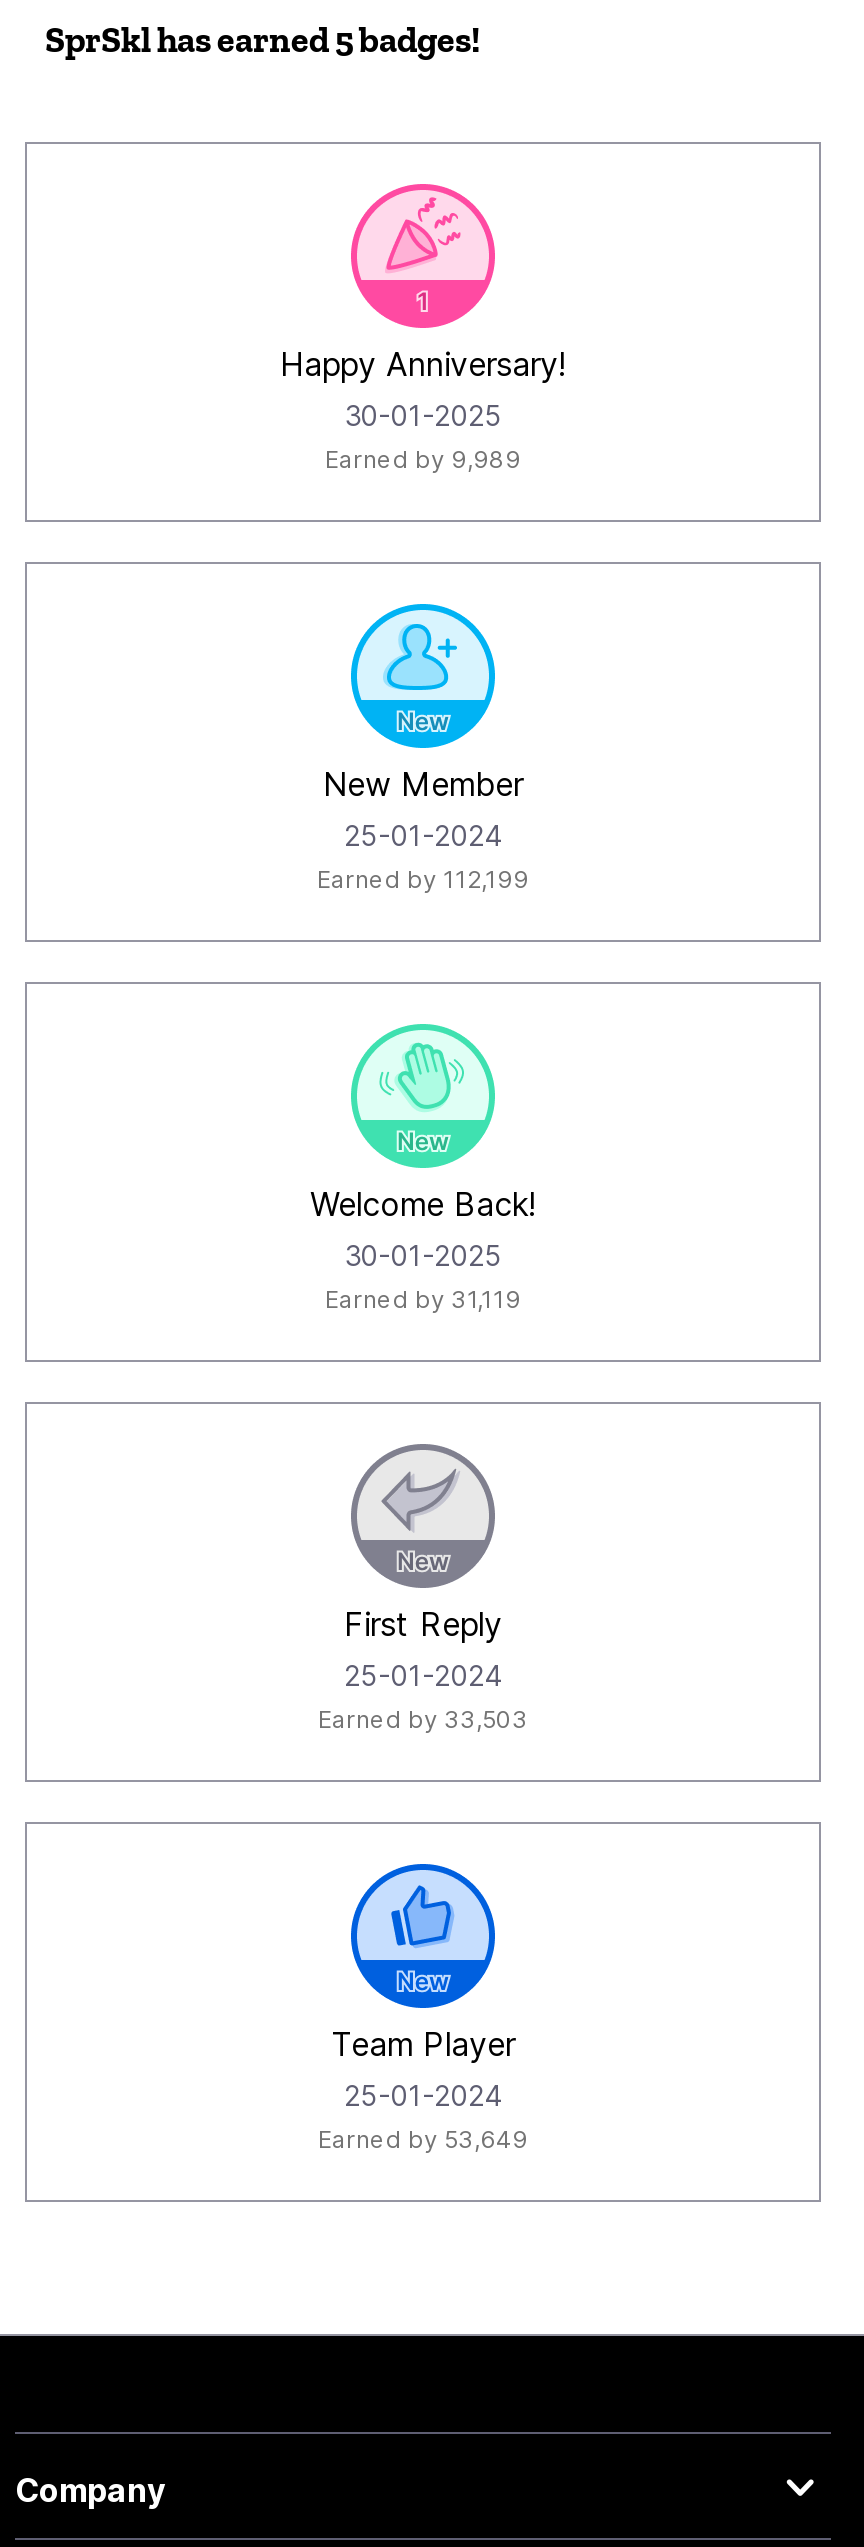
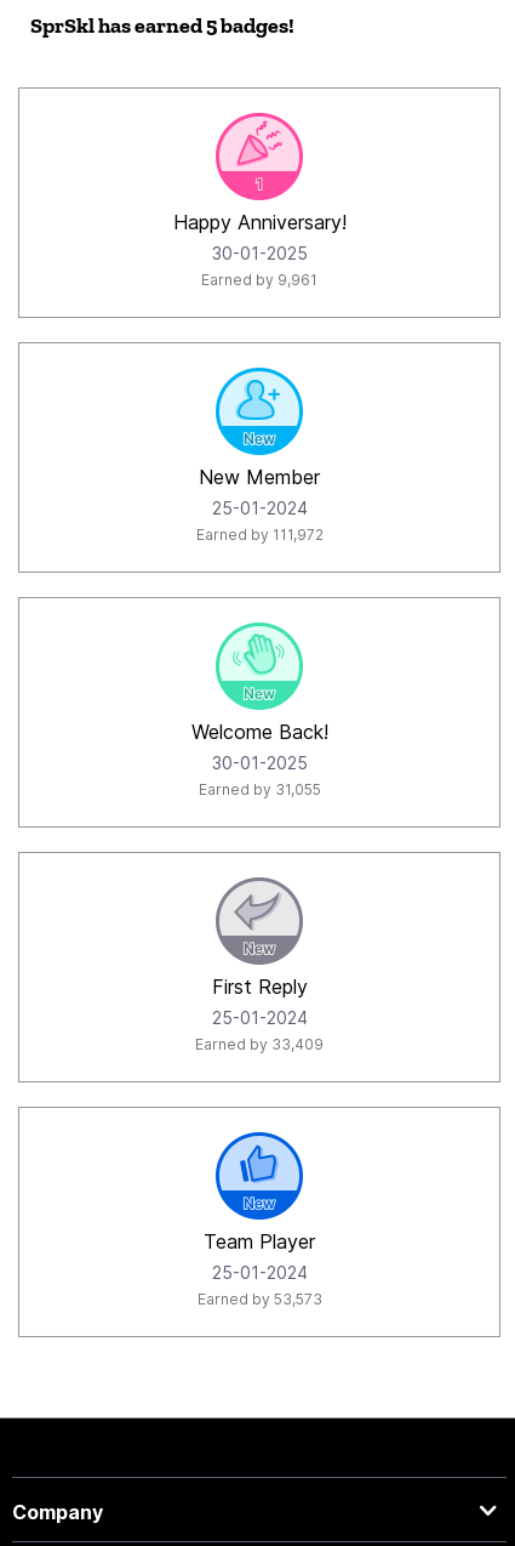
- Earned by 9,989
+ Earned by 9,961

- Earned by 112,199
+ Earned by 111,972

- Earned by 31,119
+ Earned by 31,055

- Earned by 33,503
+ Earned by 33,409

- Earned by 53,649
+ Earned by 53,573
